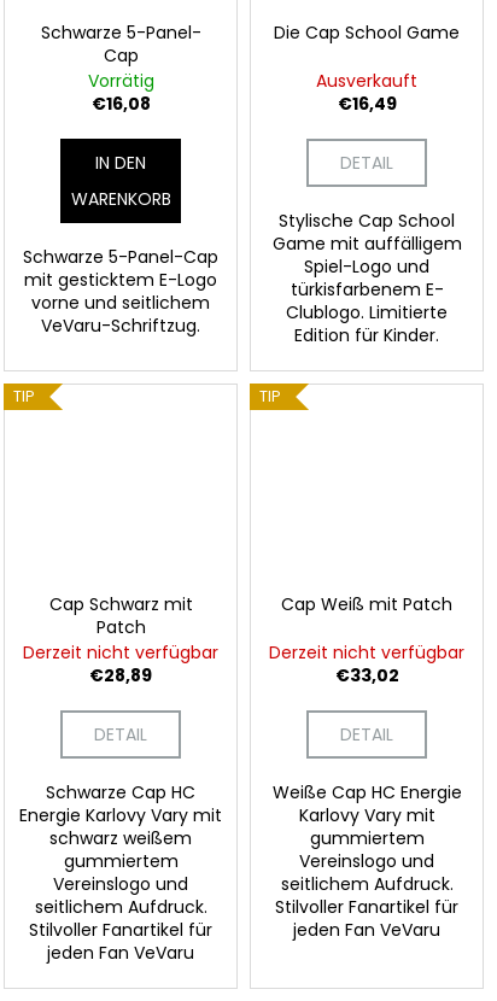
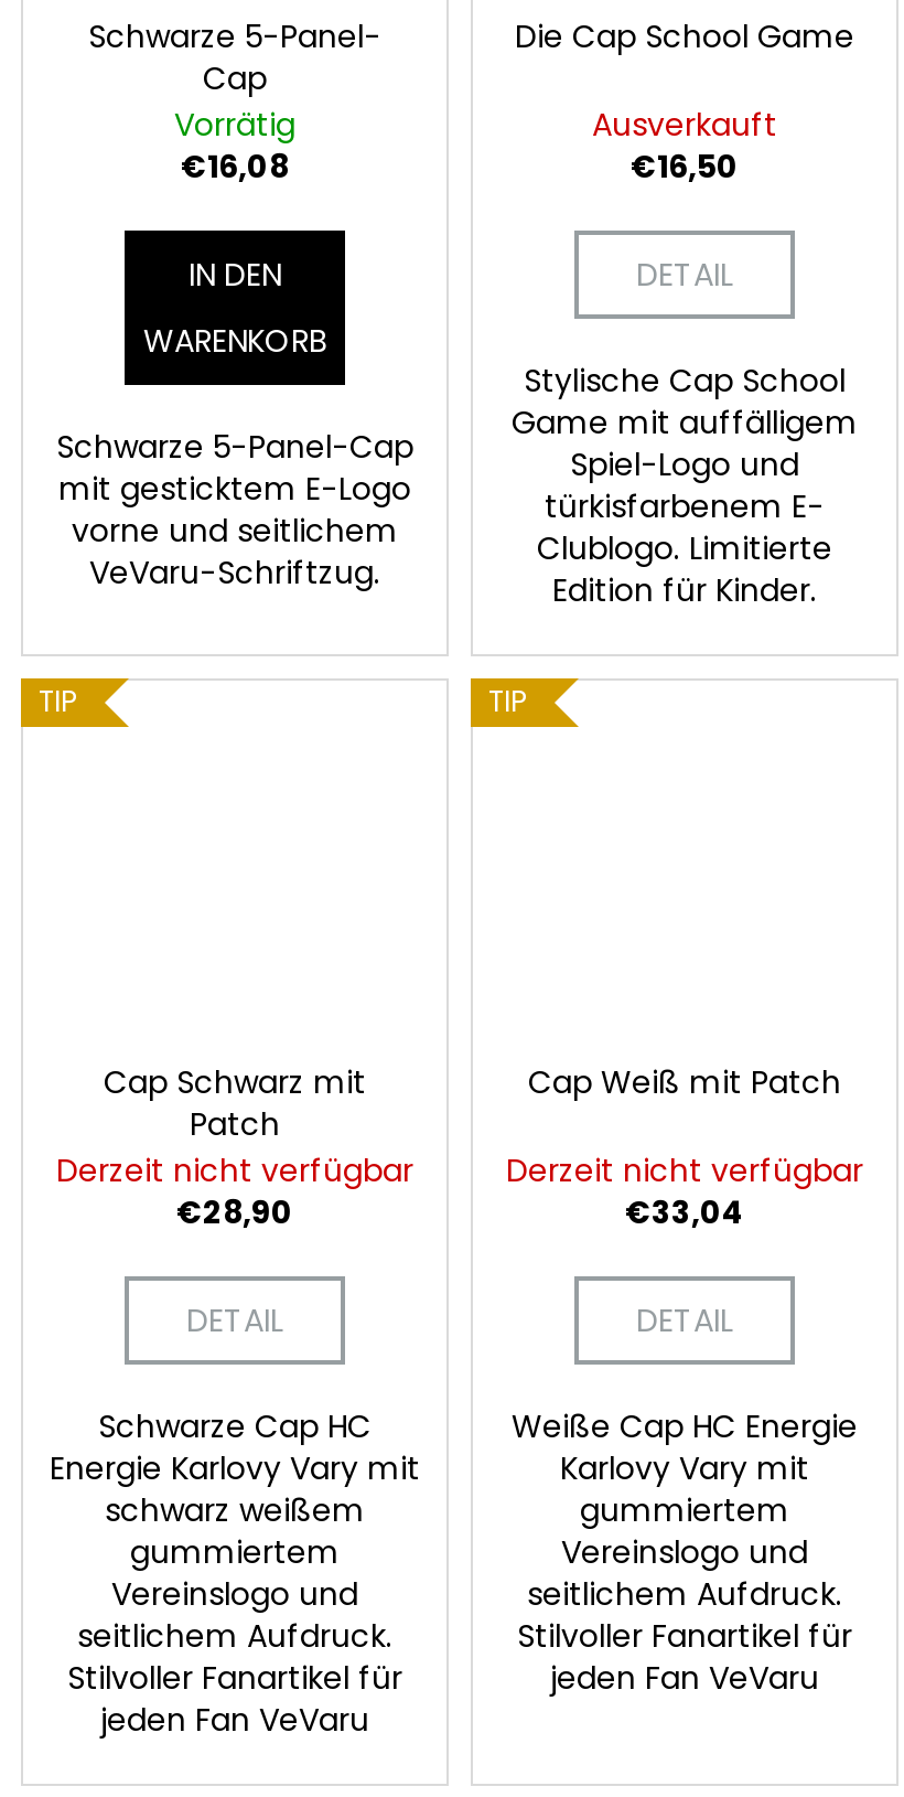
- €16,49
+ €16,50

- €28,89
+ €28,90

- €33,02
+ €33,04
